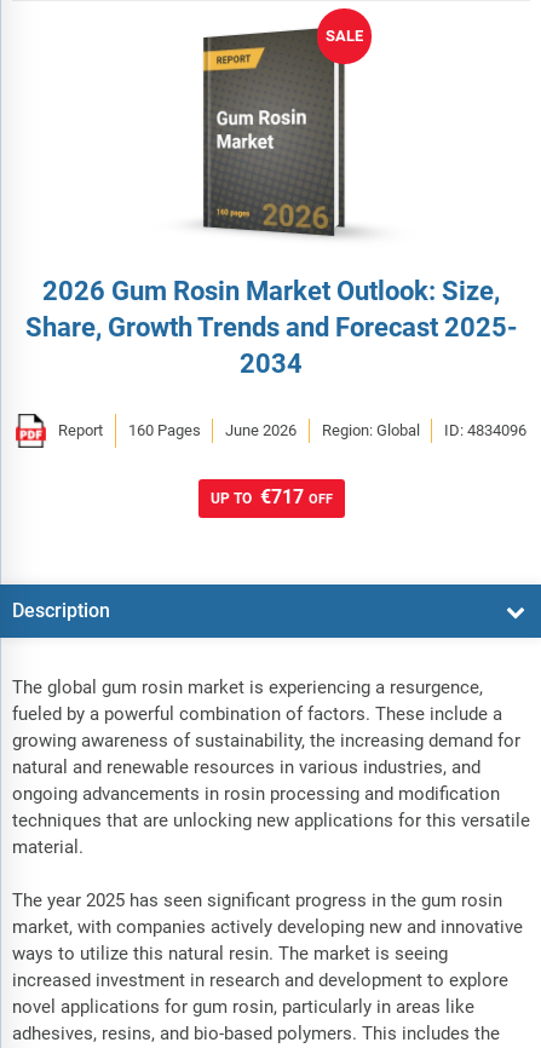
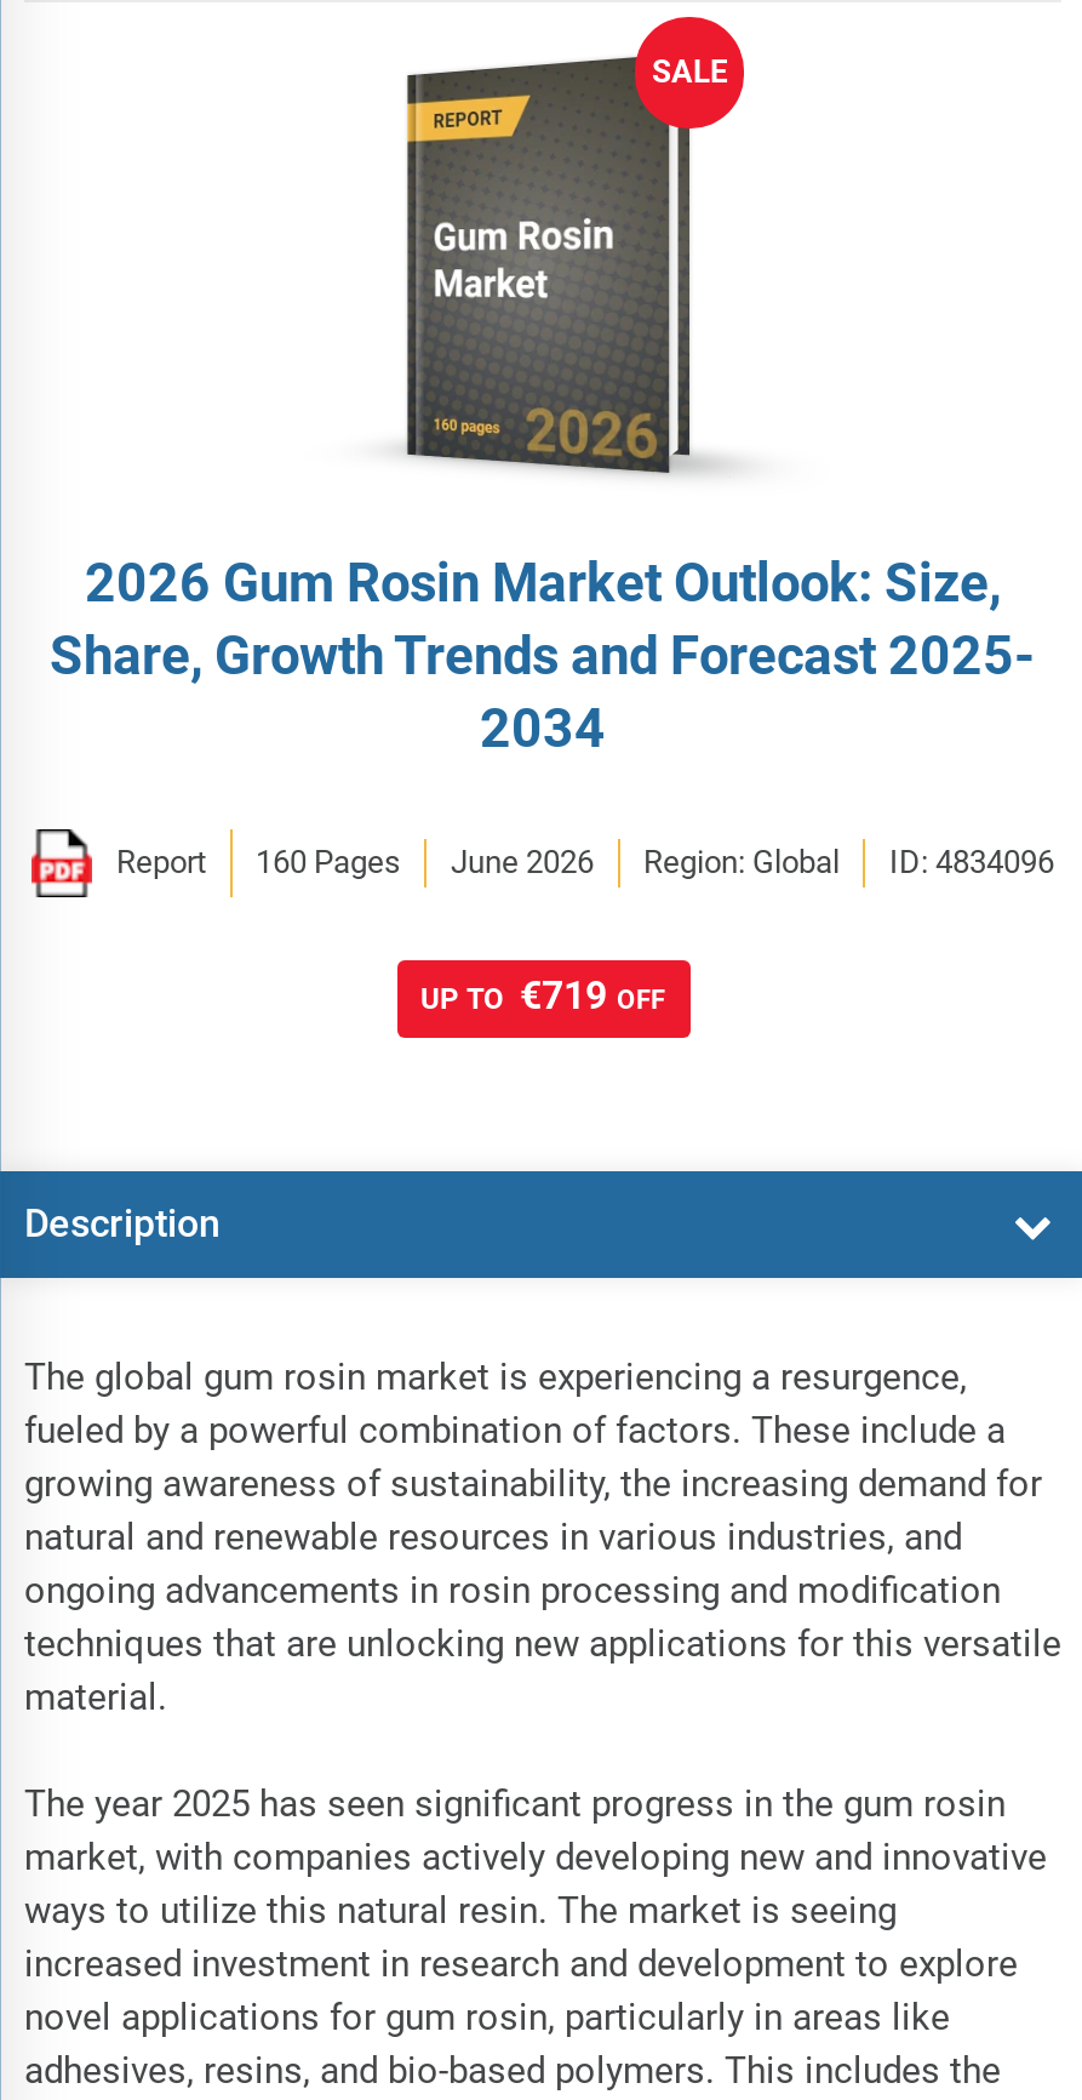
- UP TO €717 OFF
+ UP TO €719 OFF
